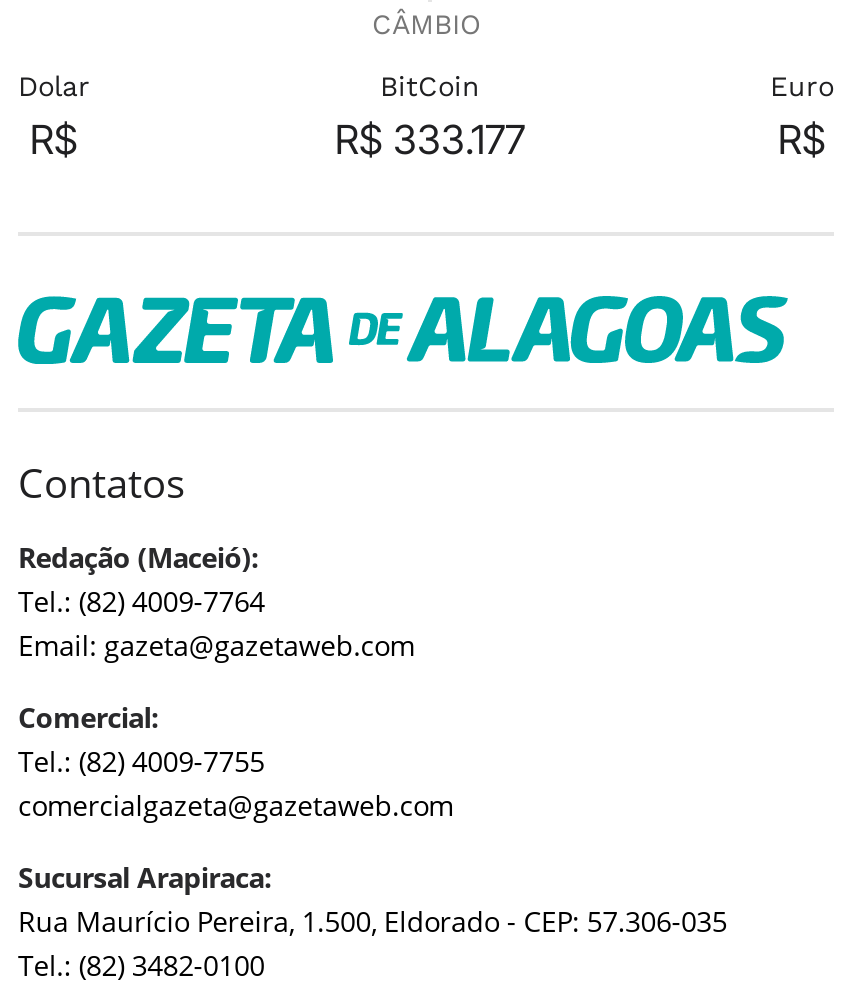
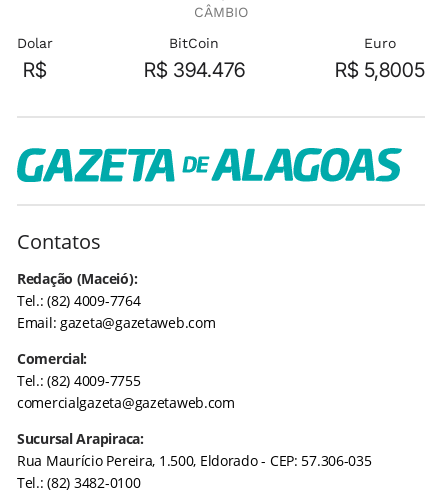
- R$ 333.177
+ R$ 394.476

- R$
+ R$ 5,8005
